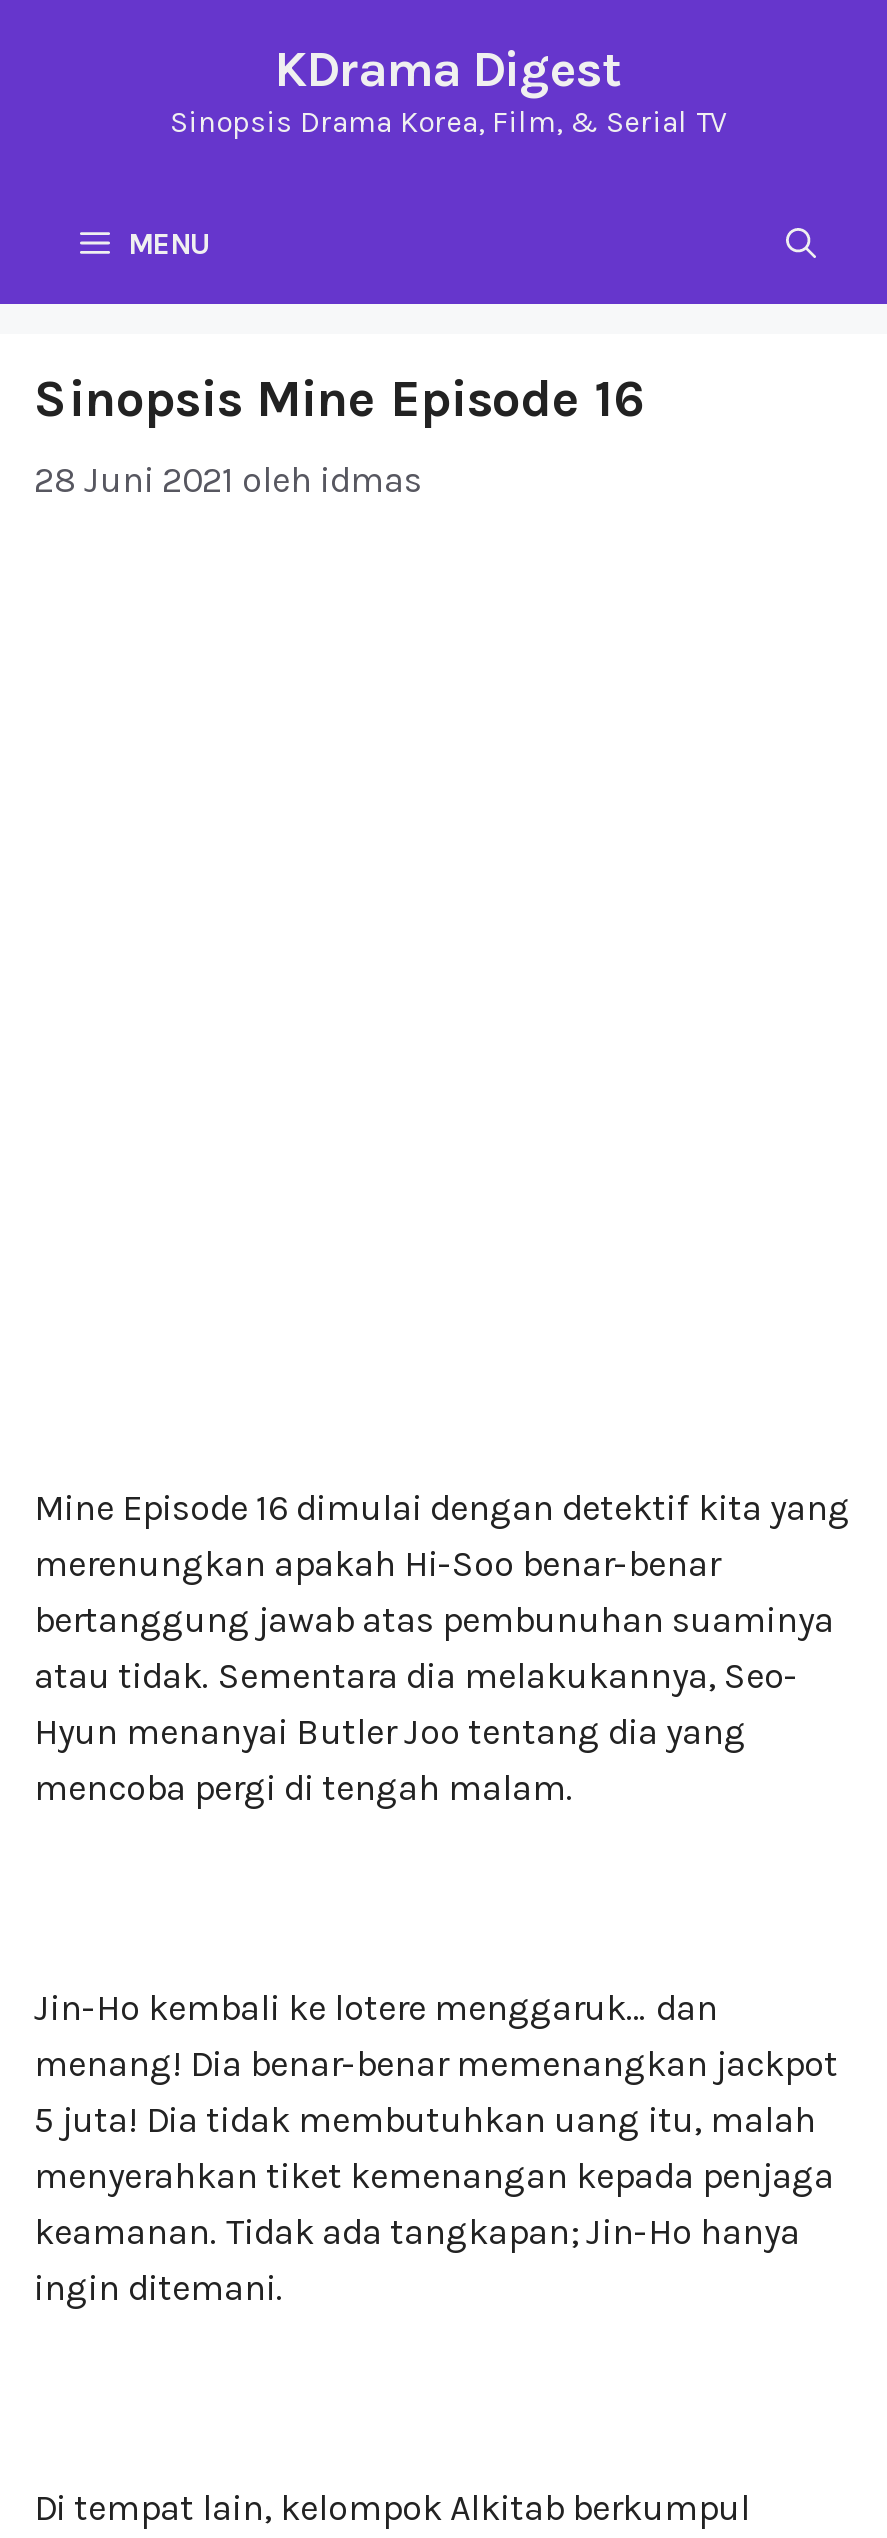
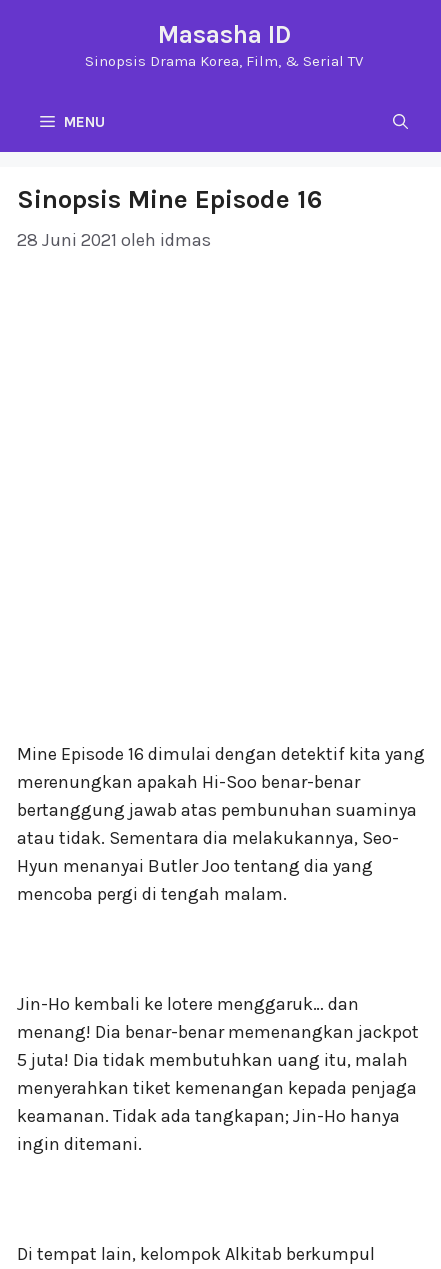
- KDrama Digest
+ Masasha ID
